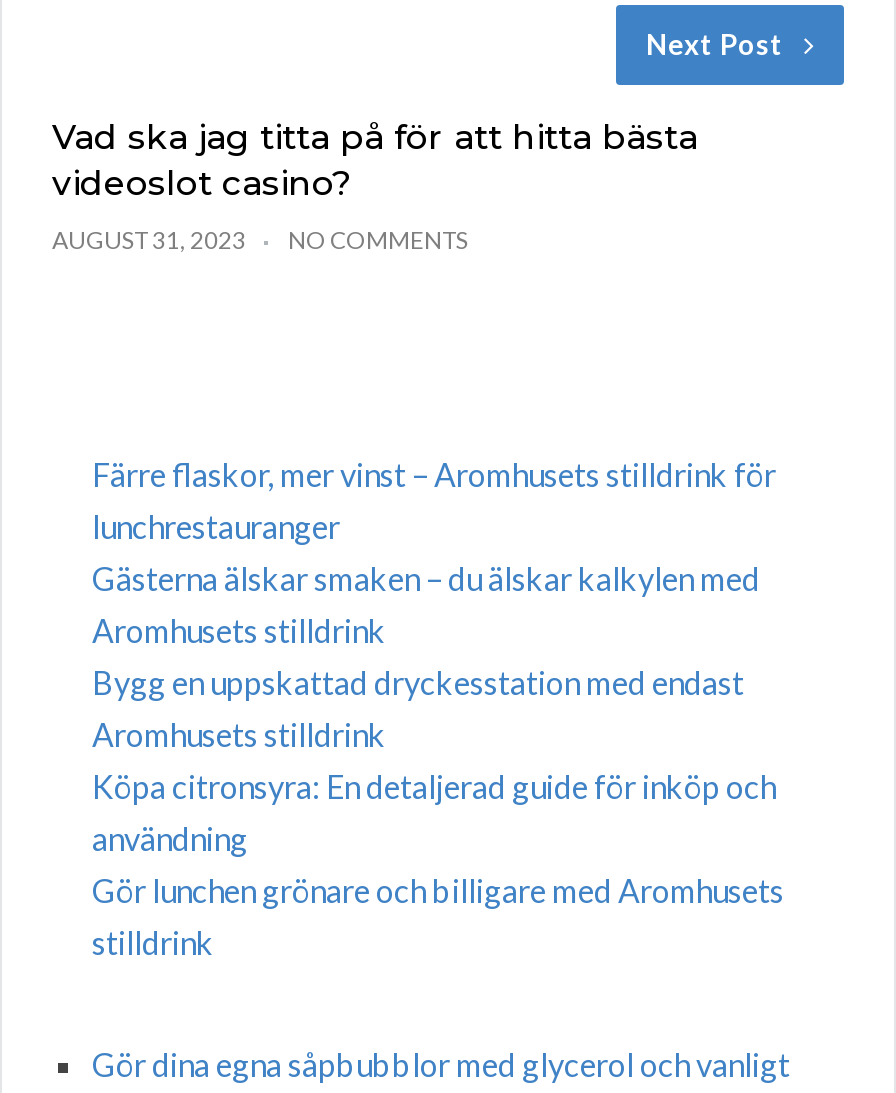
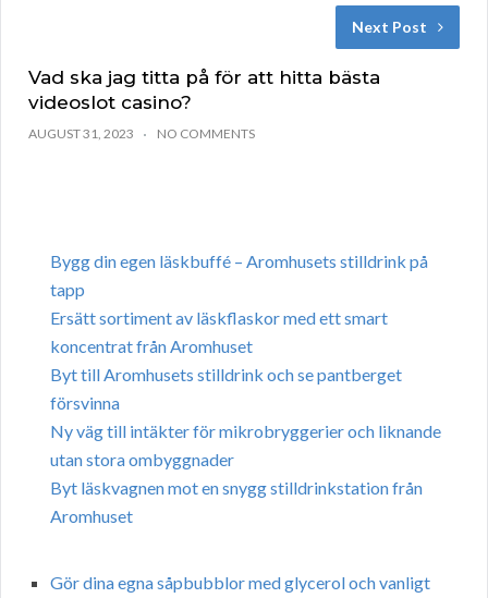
- Färre flaskor, mer vinst – Aromhusets stilldrink för
- lunchrestauranger
- Gästerna älskar smaken – du älskar kalkylen med
- Aromhusets stilldrink
- Bygg en uppskattad dryckesstation med endast
- Aromhusets stilldrink
- Köpa citronsyra: En detaljerad guide för inköp och
- användning
- Gör lunchen grönare och billigare med Aromhusets
- stilldrink
+ Bygg din egen läskbuffé – Aromhusets stilldrink på
+ tapp
+ Ersätt sortiment av läskflaskor med ett smart
+ koncentrat från Aromhuset
+ Byt till Aromhusets stilldrink och se pantberget
+ försvinna
+ Ny väg till intäkter för mikrobryggerier och liknande
+ utan stora ombyggnader
+ Byt läskvagnen mot en snygg stilldrinkstation från
+ Aromhuset
